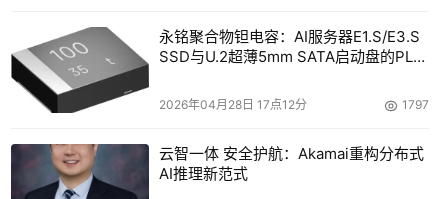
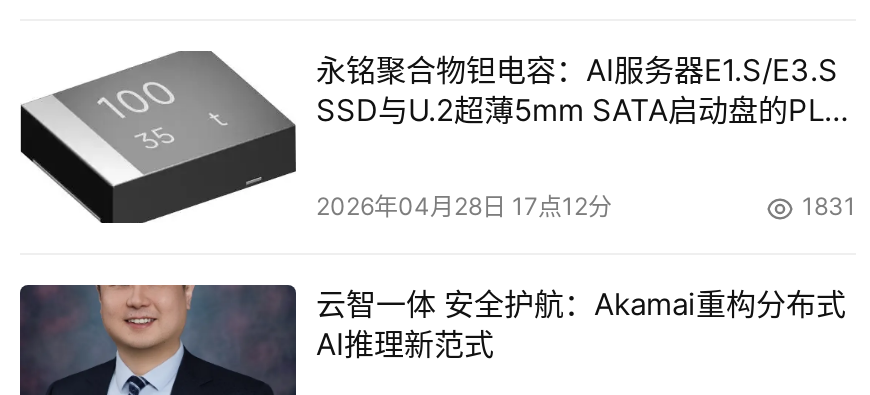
- 1797
+ 1831
